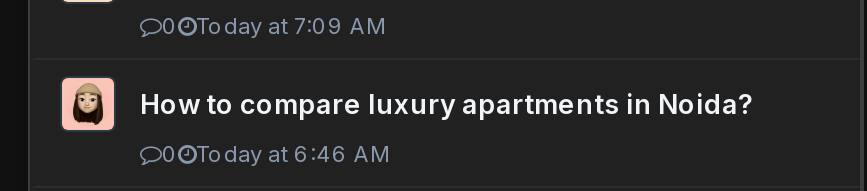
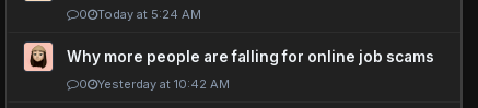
- 0 Today at 7:09 AM
+ 0 Today at 5:24 AM

- How to compare luxury apartments in Noida?
+ Why more people are falling for online job scams

- Today at 6:46 AM
+ Yesterday at 10:42 AM
